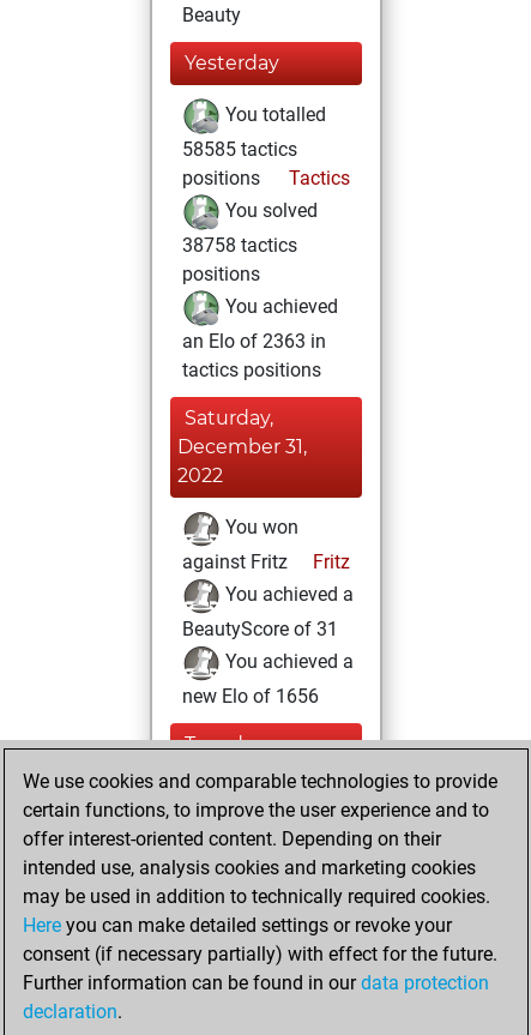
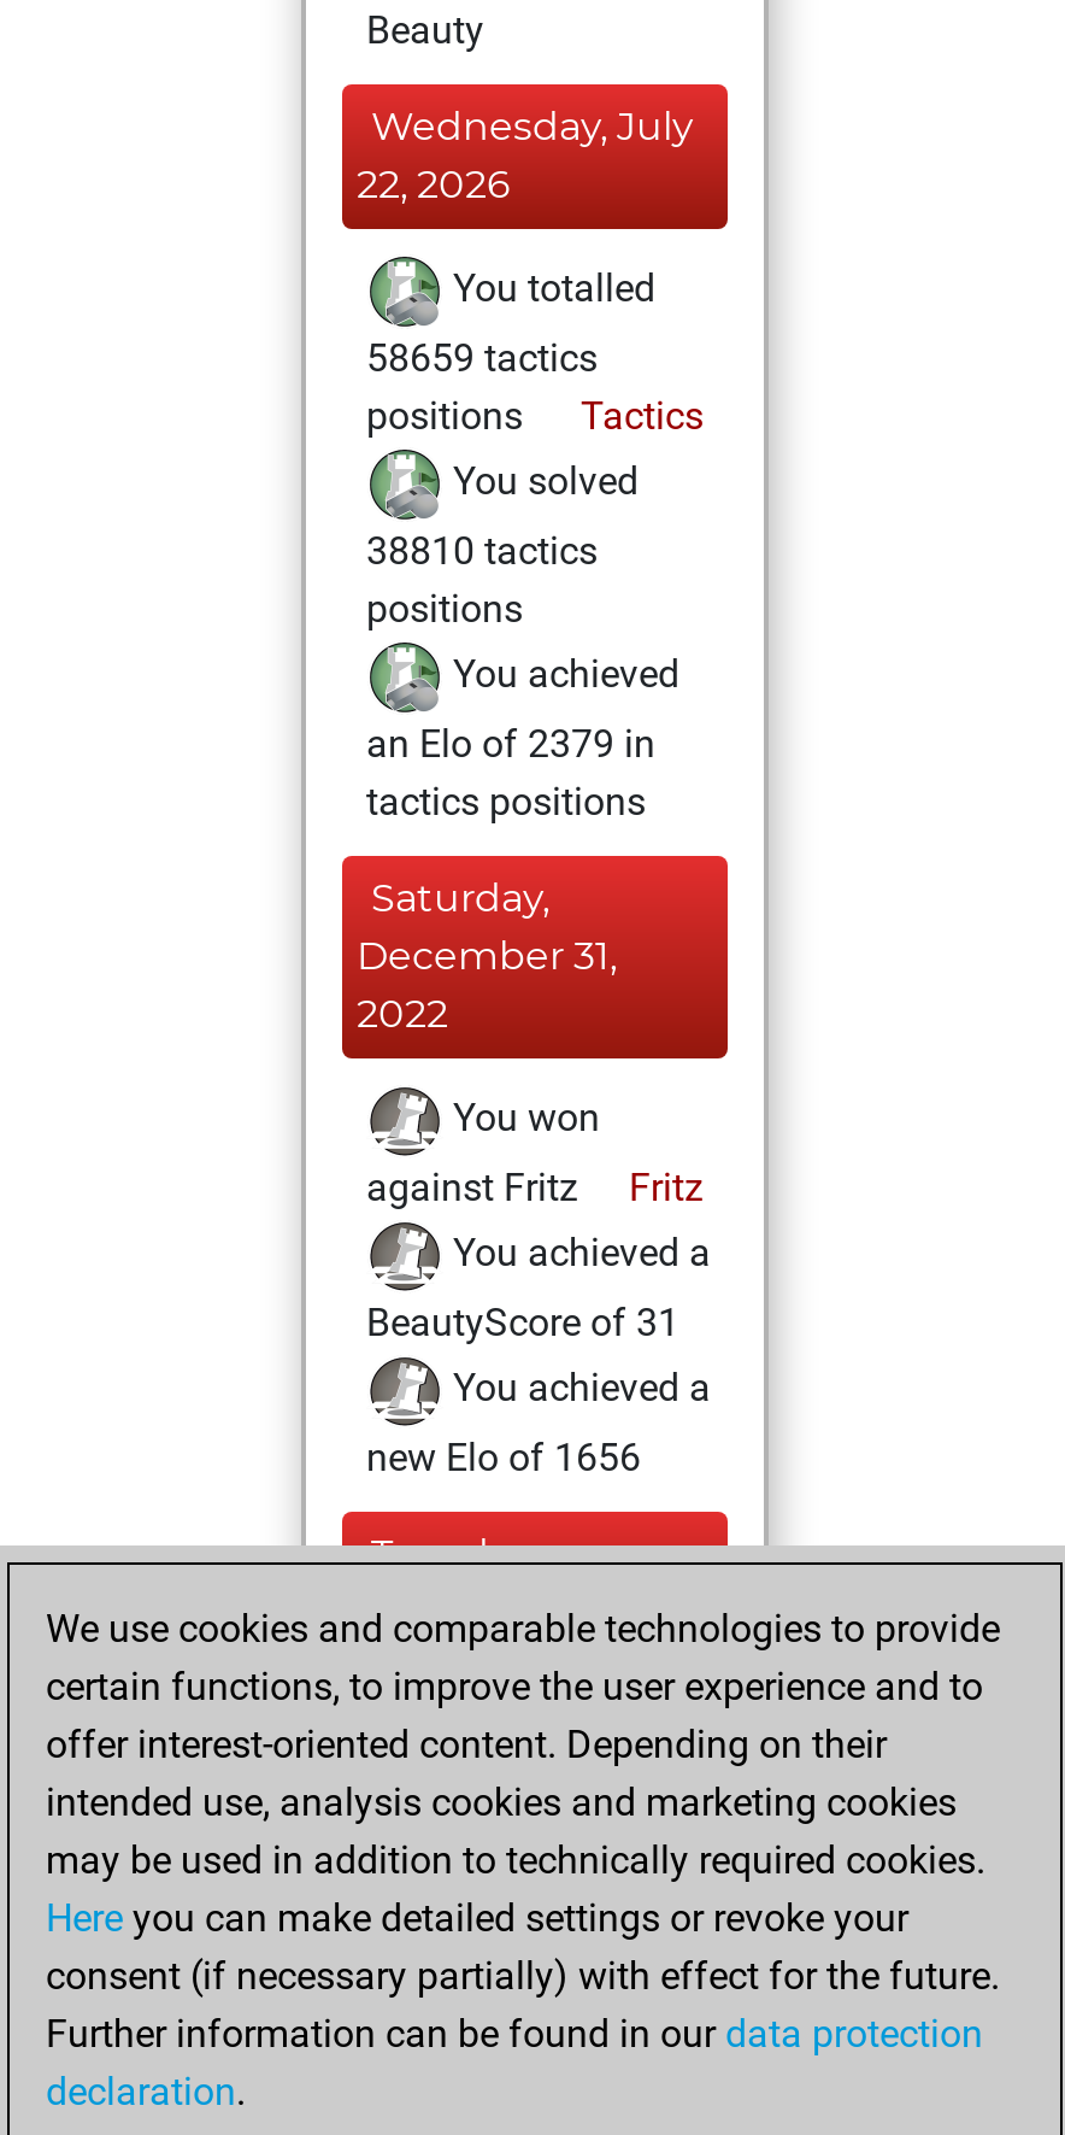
- Yesterday
+ Wednesday, July
+ 22, 2026

- 58585 tactics
+ 58659 tactics

- 38758 tactics
+ 38810 tactics

- an Elo of 2363 in
+ an Elo of 2379 in
